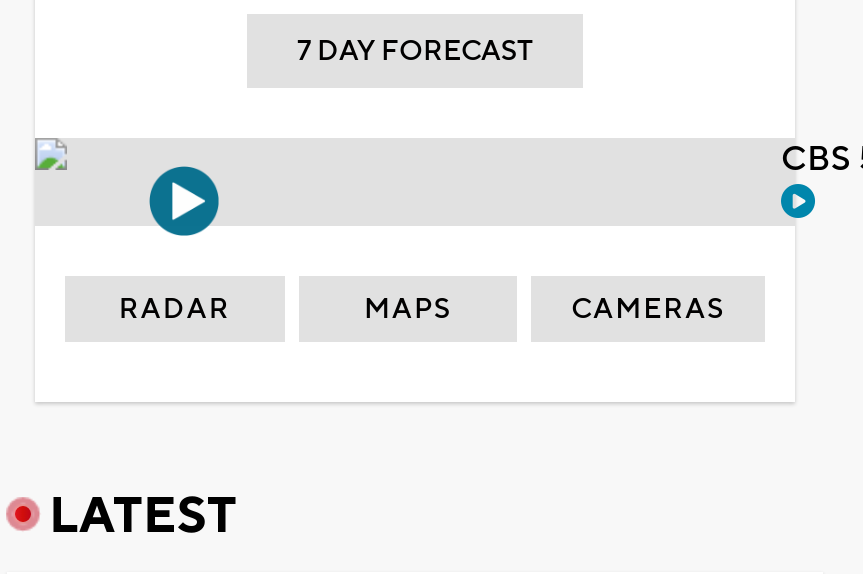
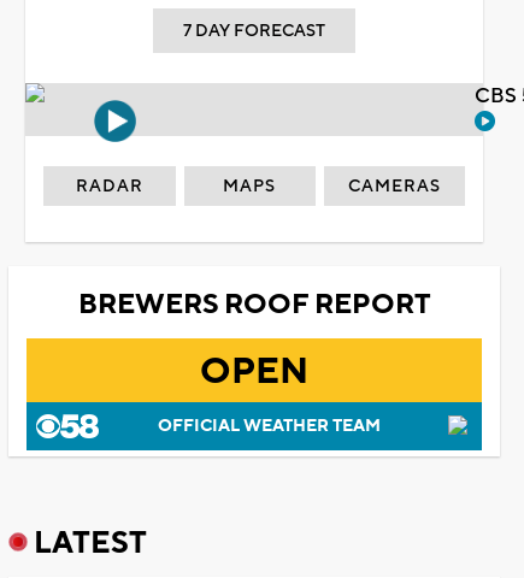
+ BREWERS ROOF REPORT
+ OPEN
+ OFFICIAL WEATHER TEAM
